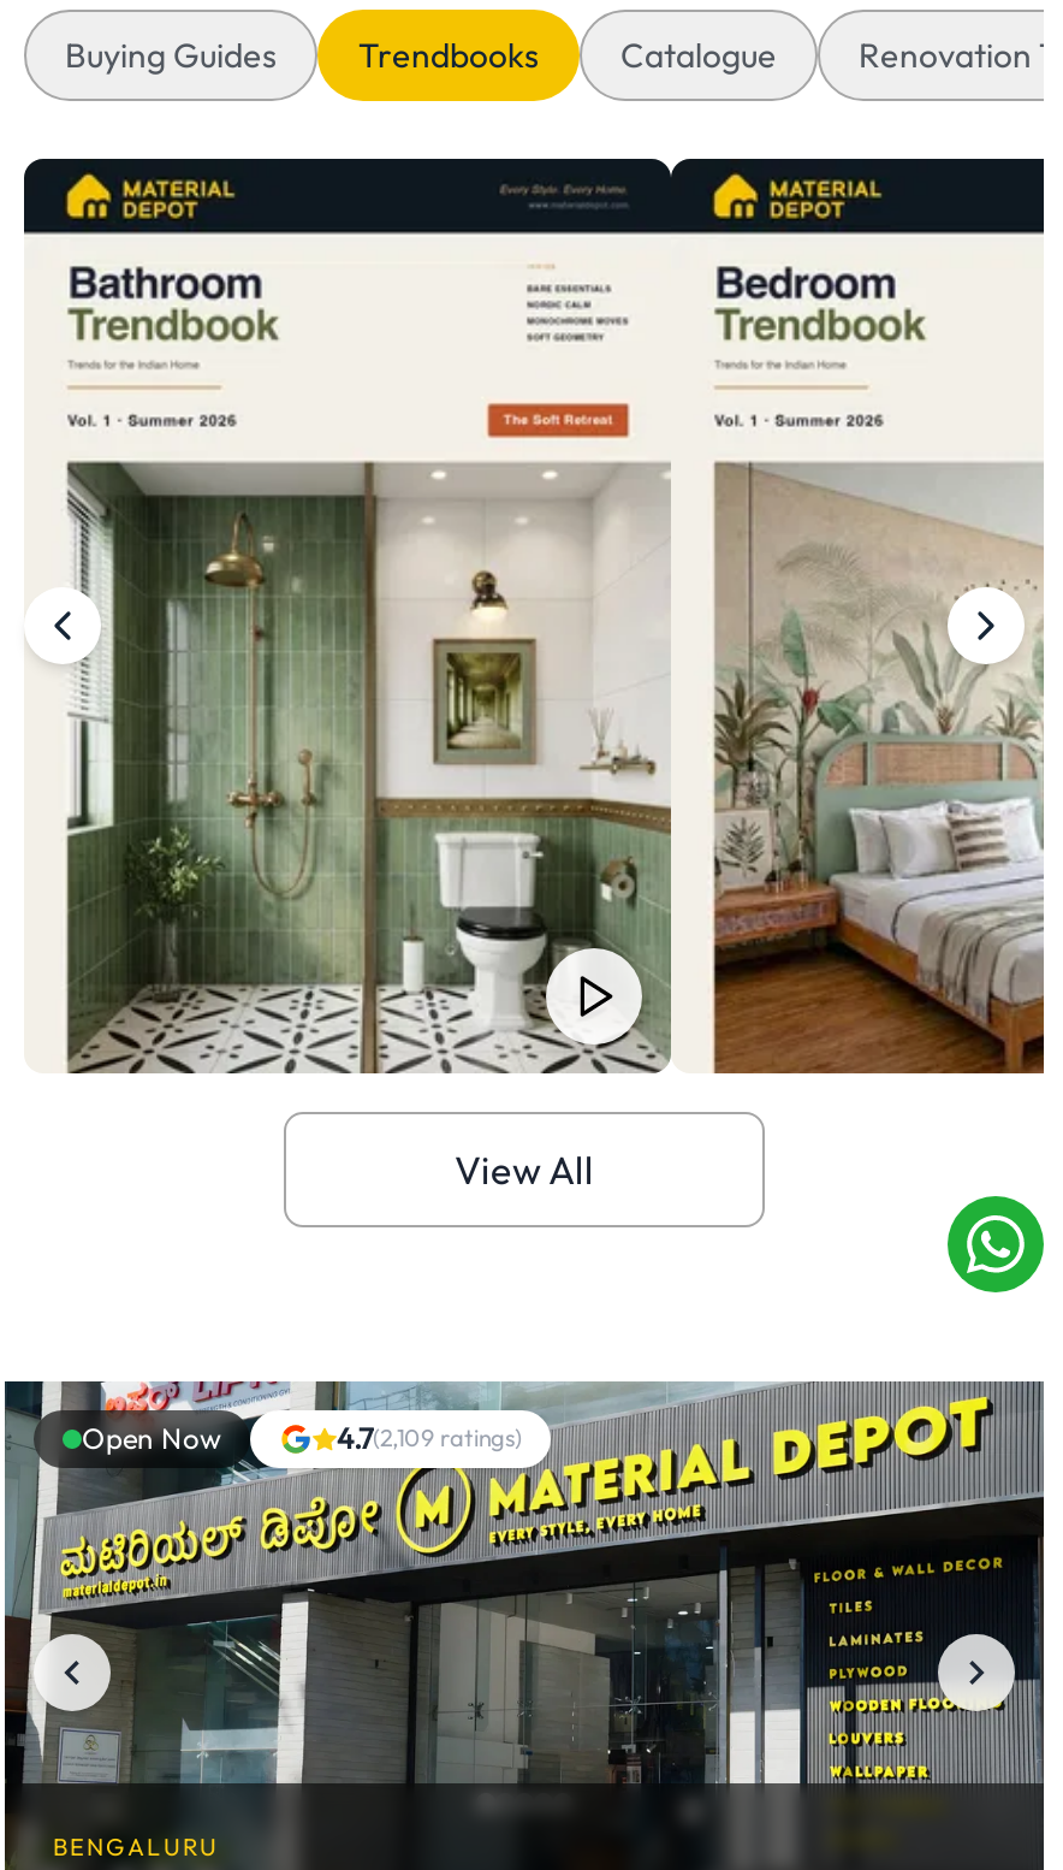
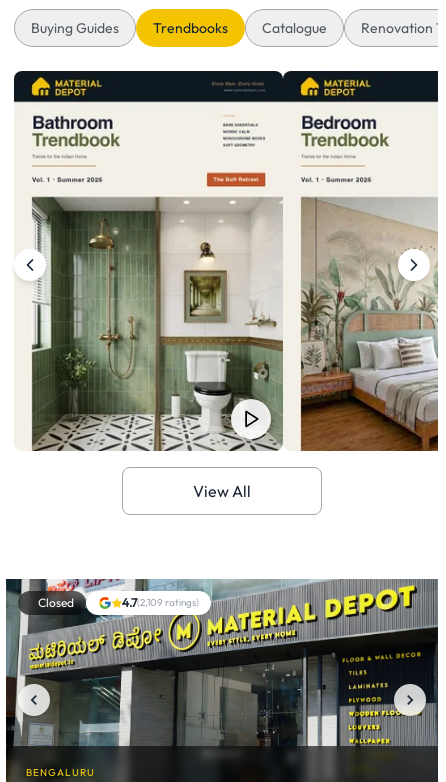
- [image]

- Open Now
+ Closed
